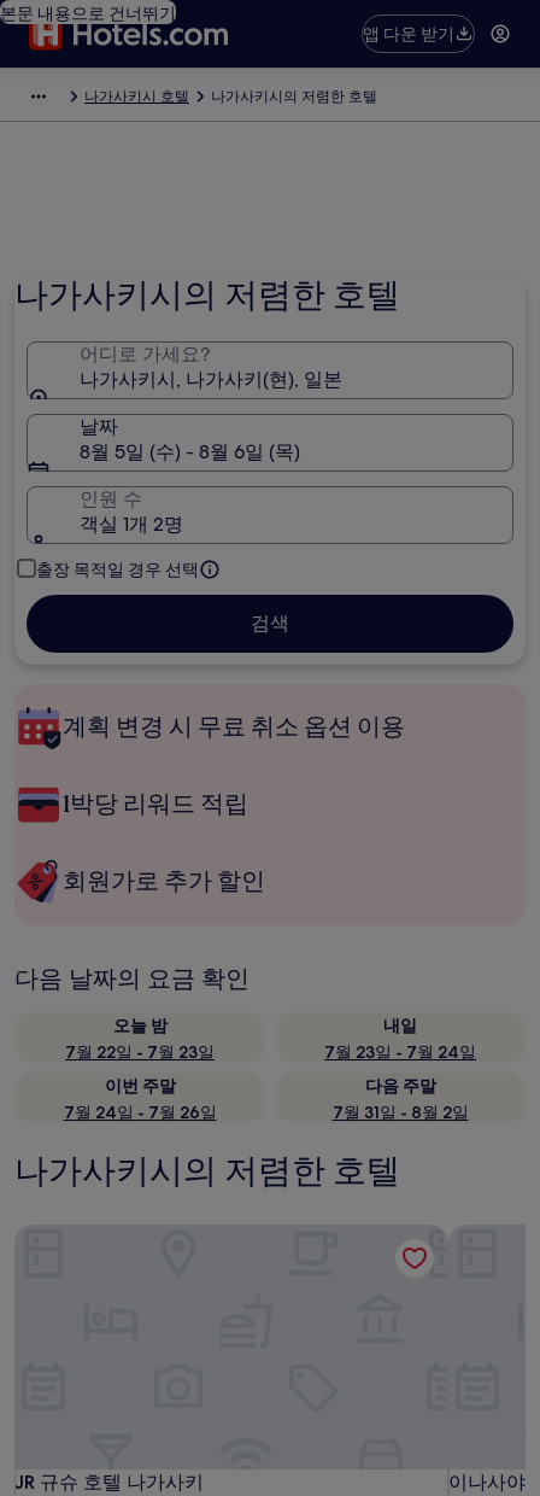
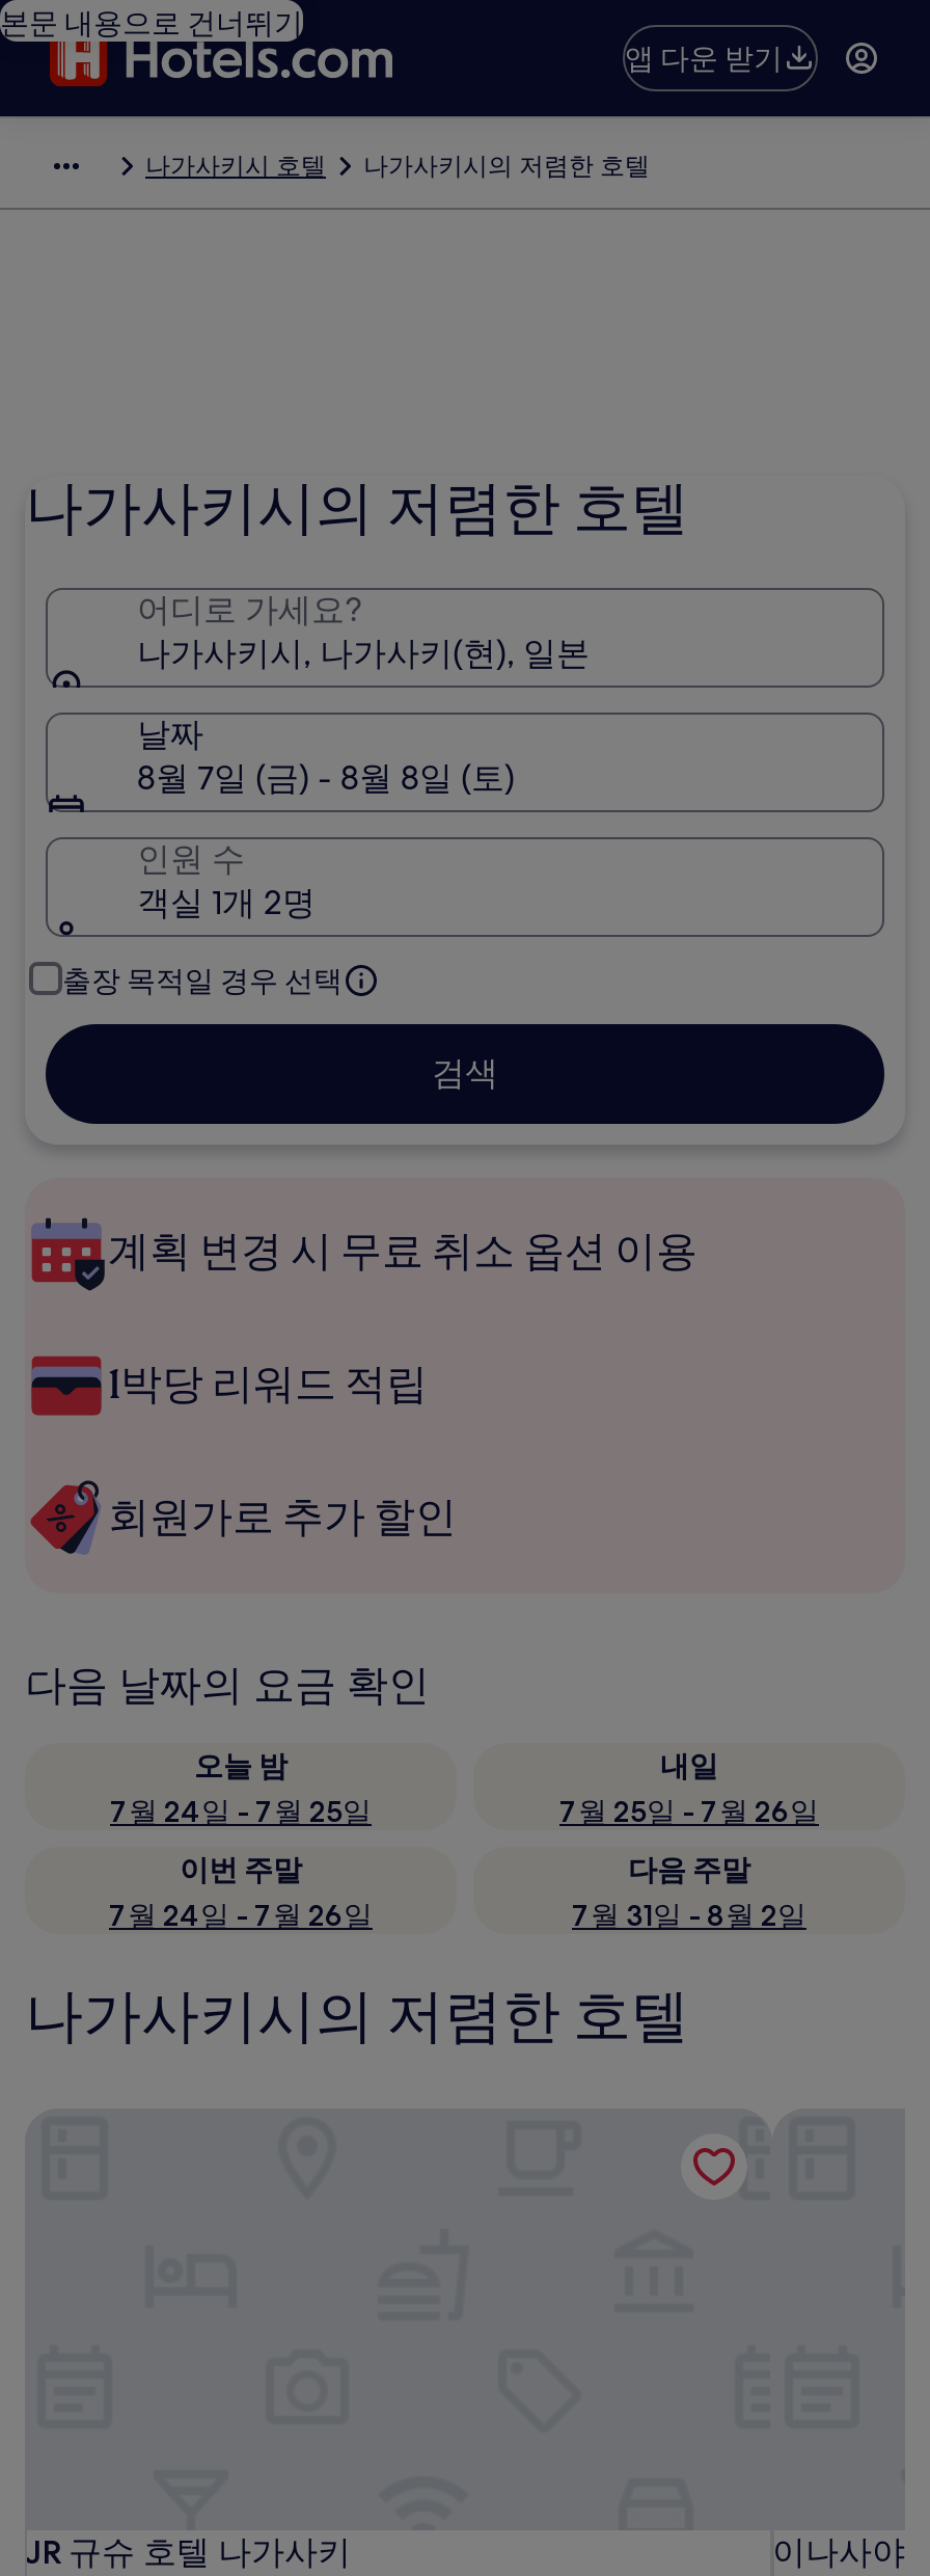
- 8월 5일 (수) - 8월 6일 (목)
+ 8월 7일 (금) - 8월 8일 (토)

- 7월 22일 - 7월 23일
+ 7월 24일 - 7월 25일

- 7월 23일 - 7월 24일
+ 7월 25일 - 7월 26일
